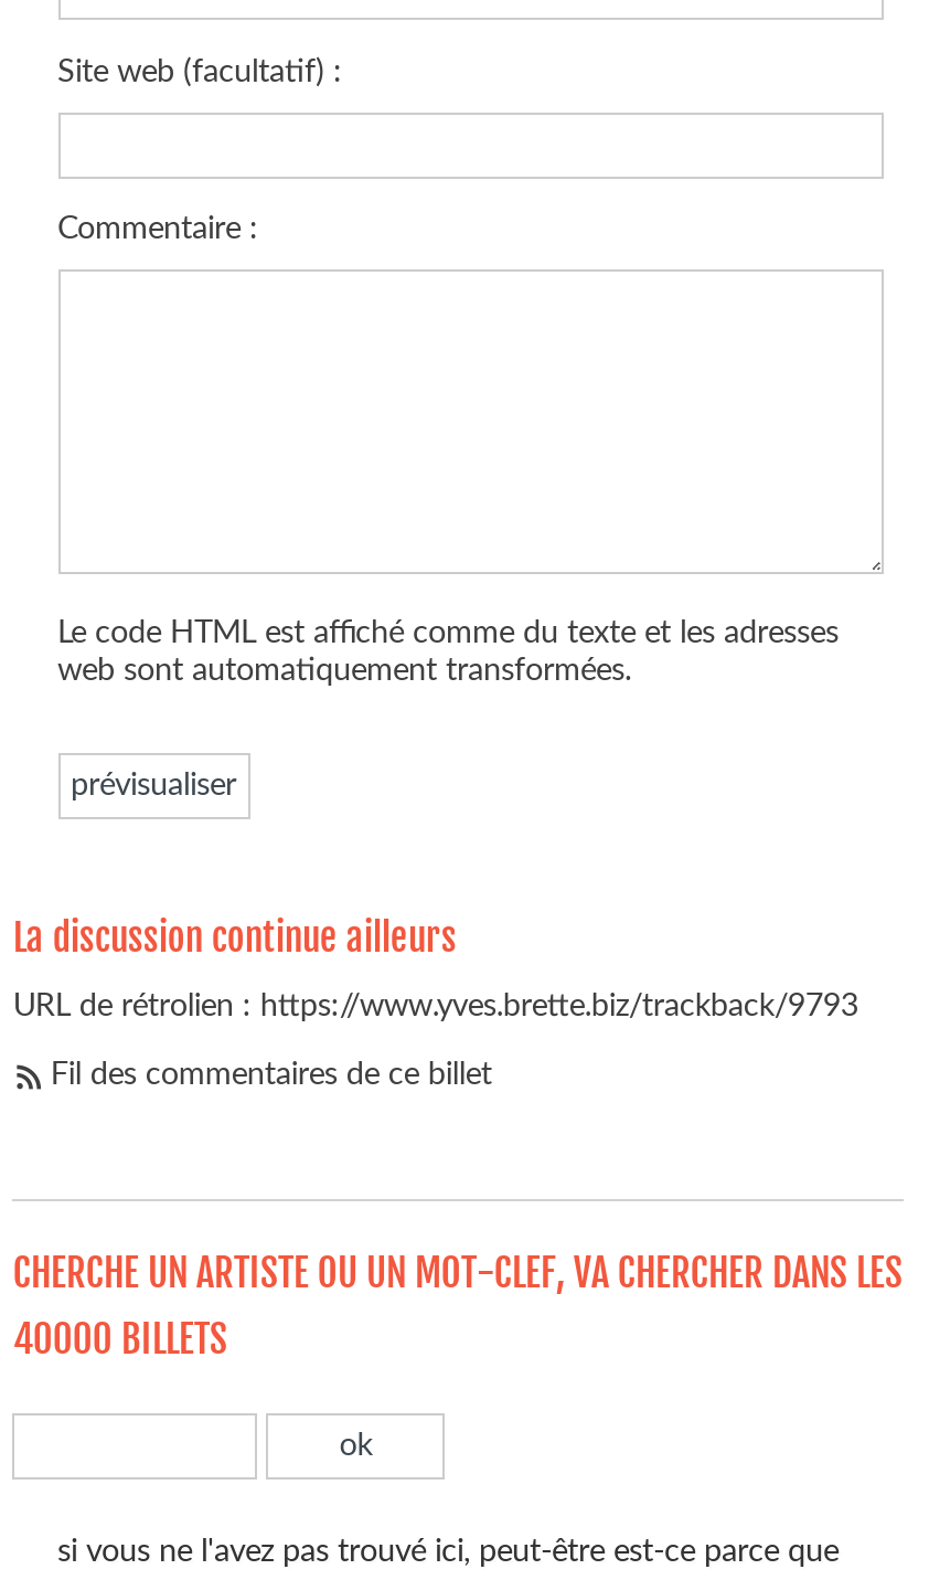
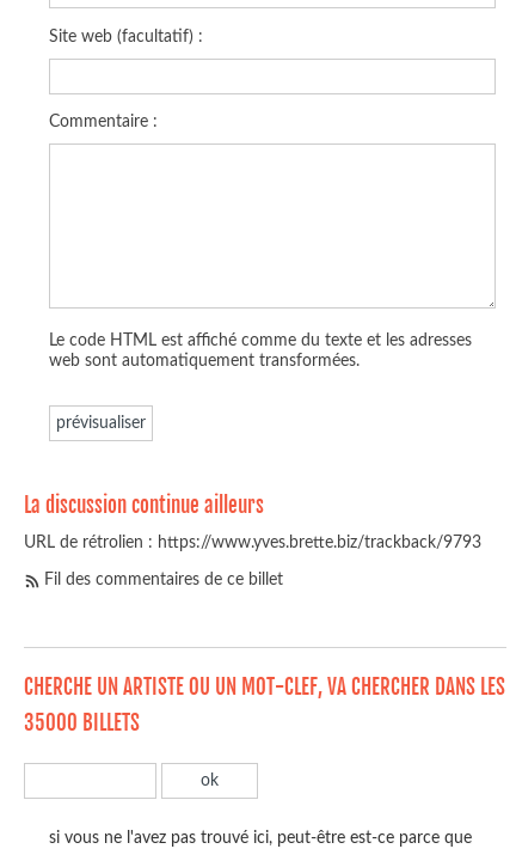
- 40000 BILLETS
+ 35000 BILLETS
